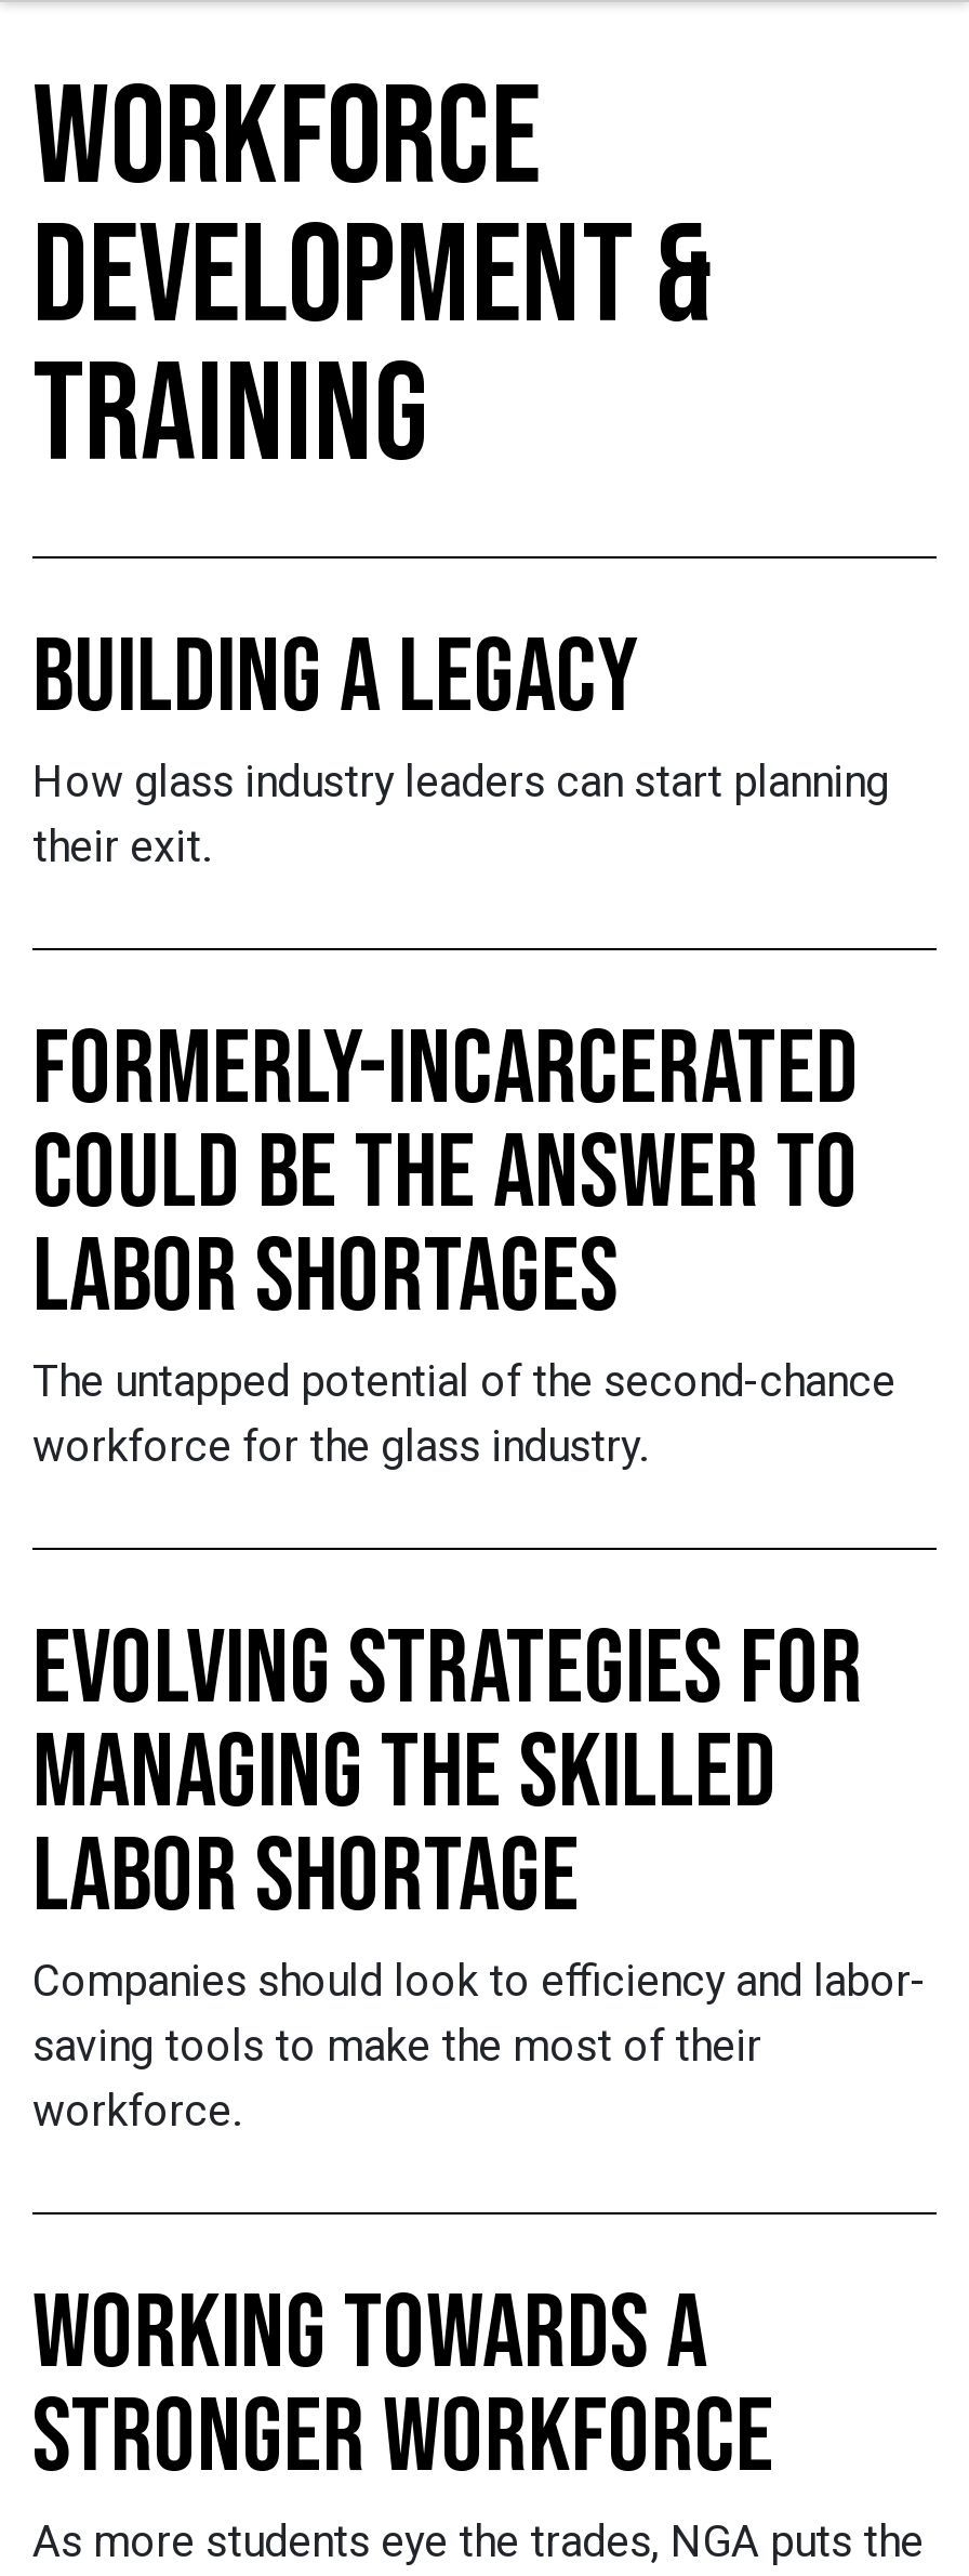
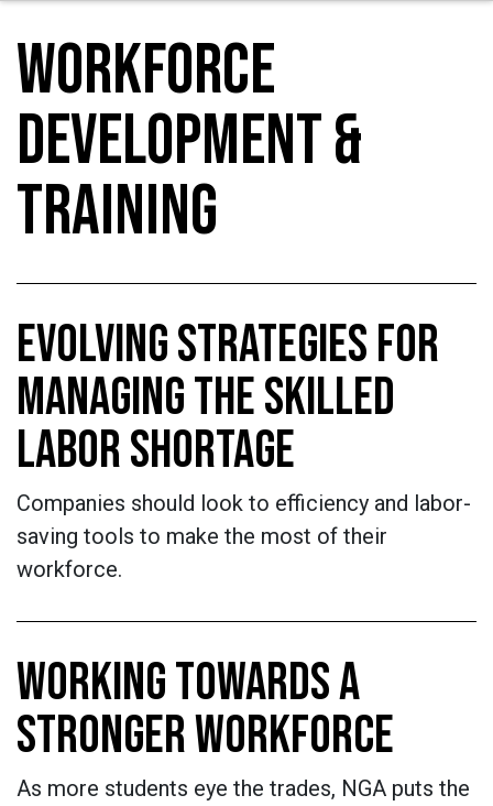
- BUILDING A LEGACY
- How glass industry leaders can start planning
- their exit.
- FORMERLY-INCARCERATED
- COULD BE THE ANSWER TO
- LABOR SHORTAGES
- The untapped potential of the second-chance
- workforce for the glass industry.
